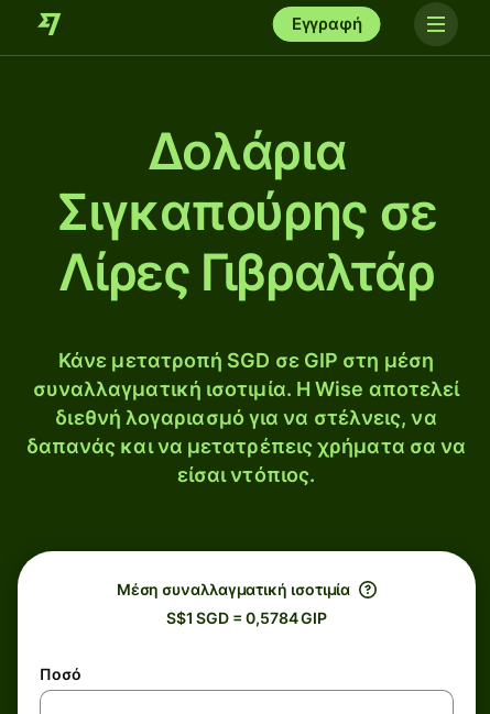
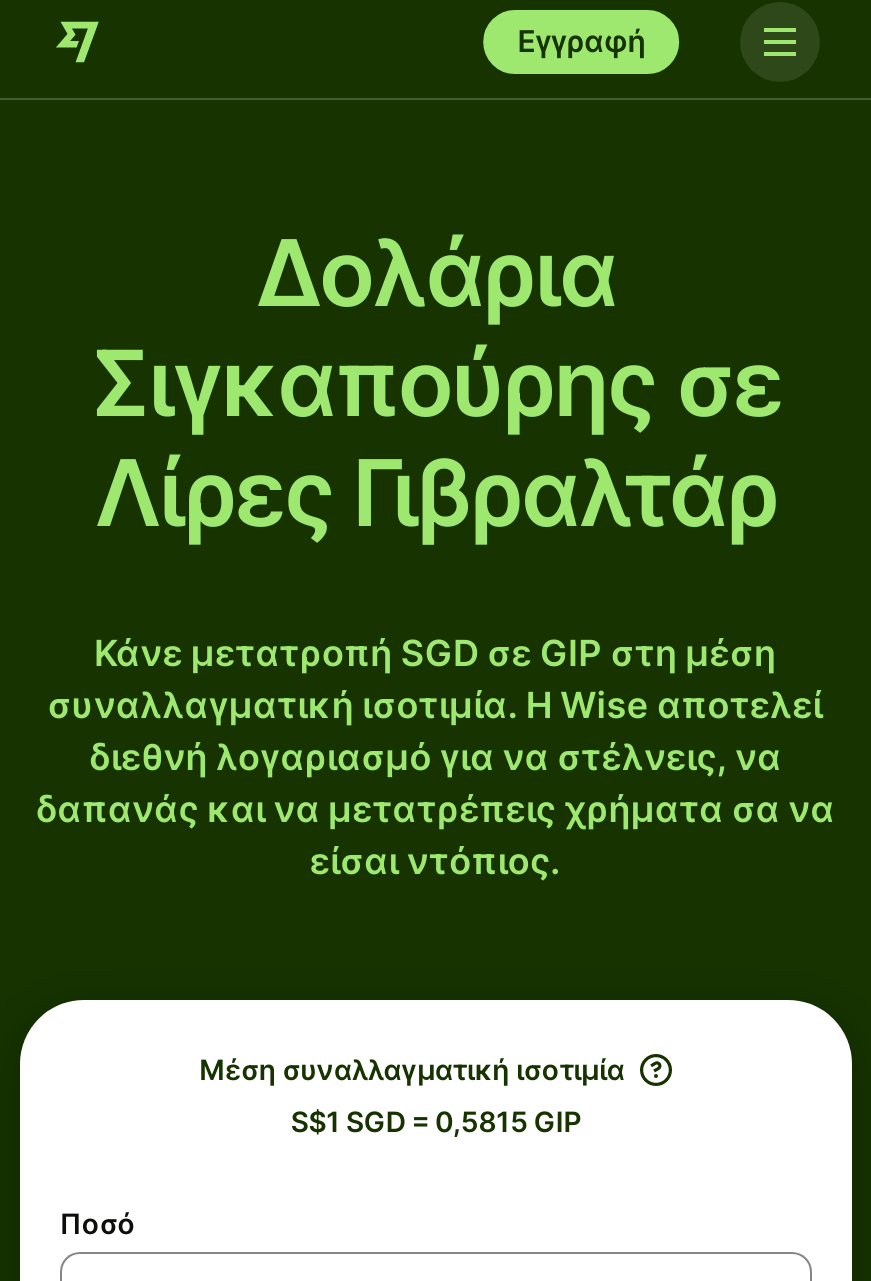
- S$1 SGD = 0,5784 GIP
+ S$1 SGD = 0,5815 GIP
